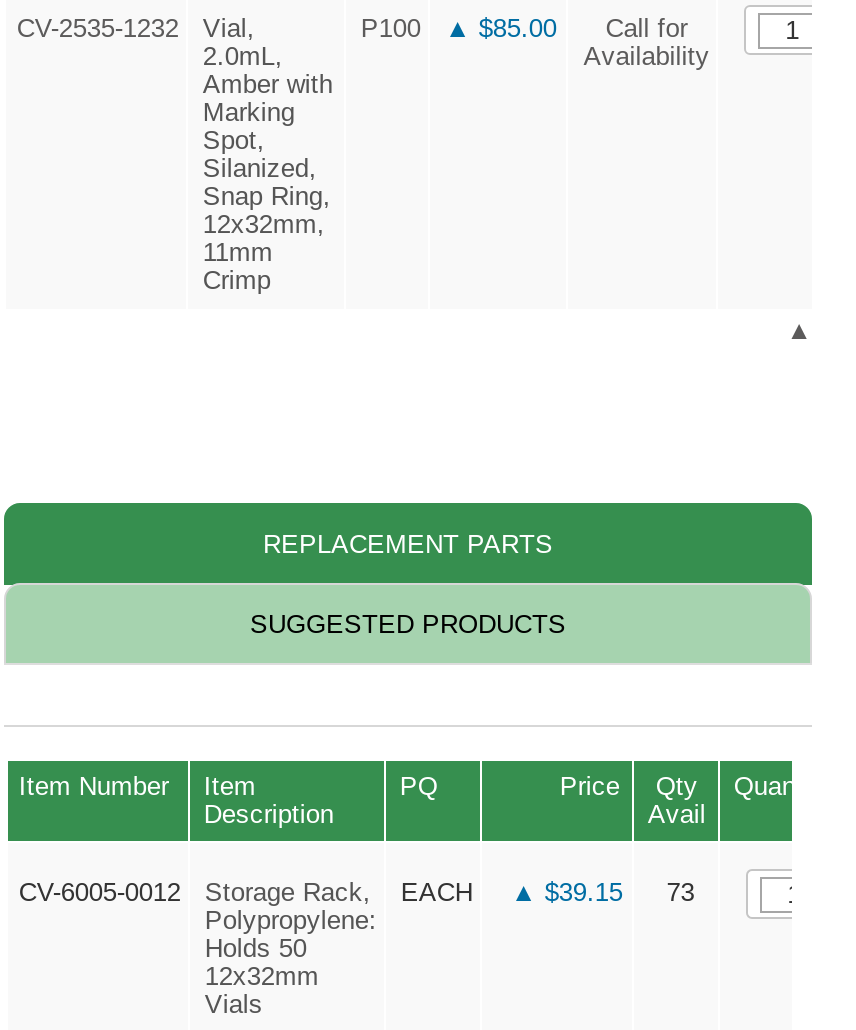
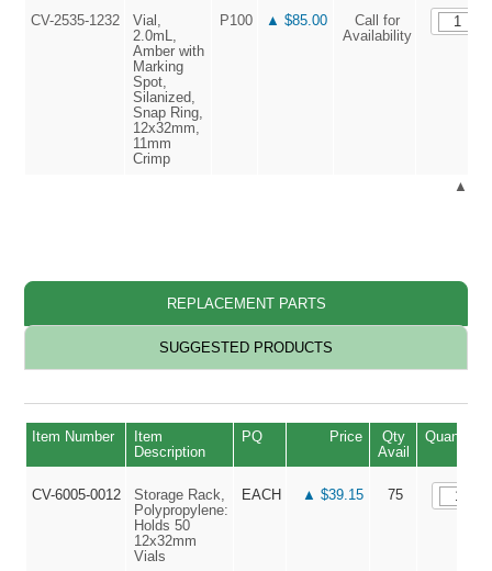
- 73
+ 75
